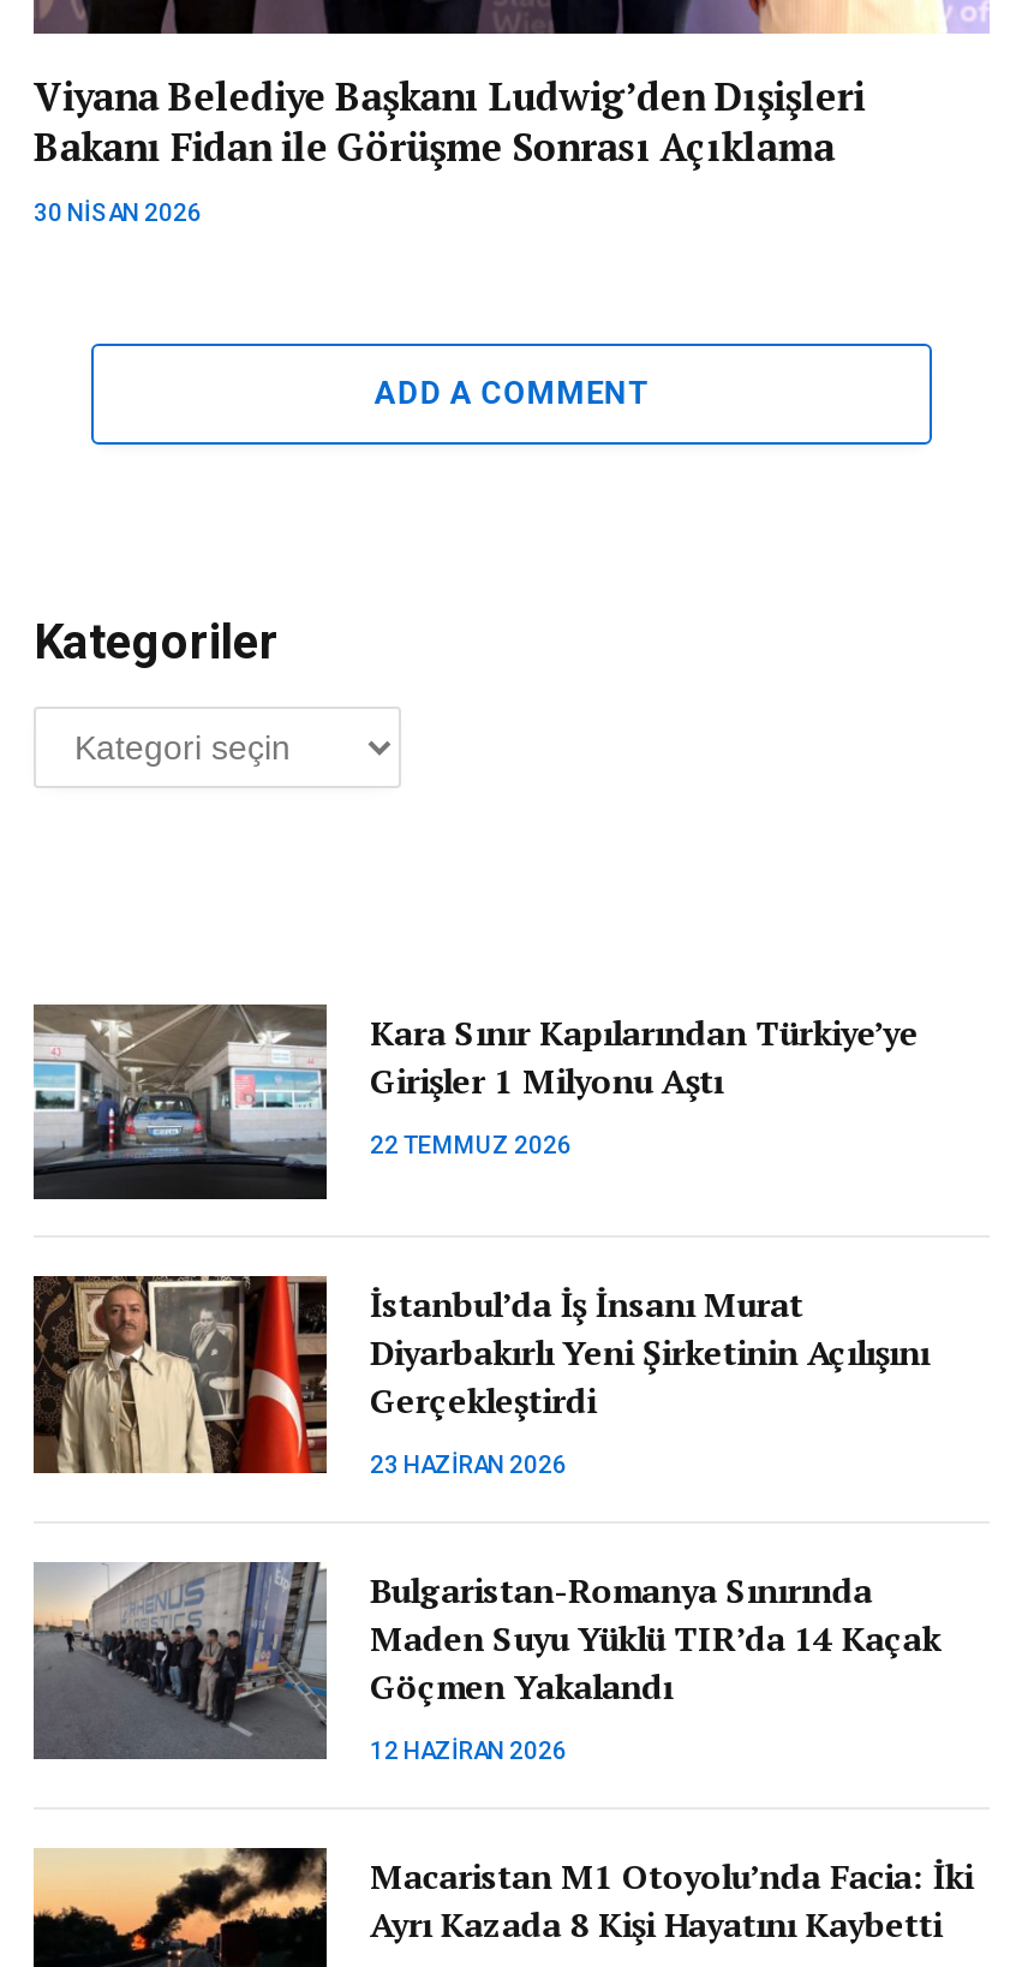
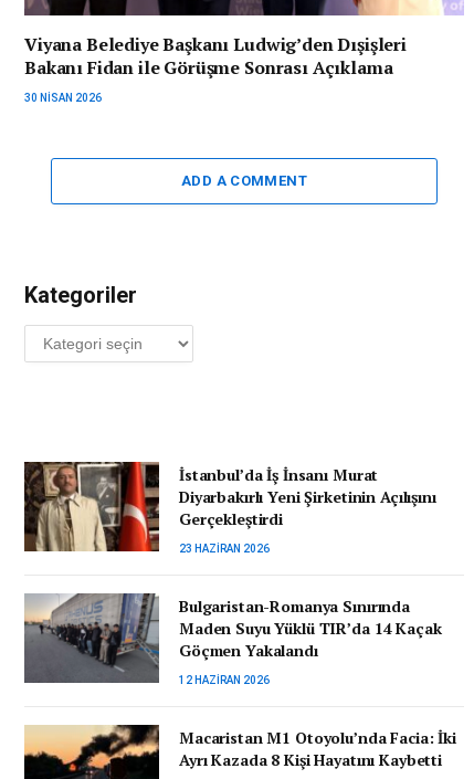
- [image]
- Kara Sınır Kapılarından Türkiye’ye
- Girişler 1 Milyonu Aştı
- 22 TEMMUZ 2026
